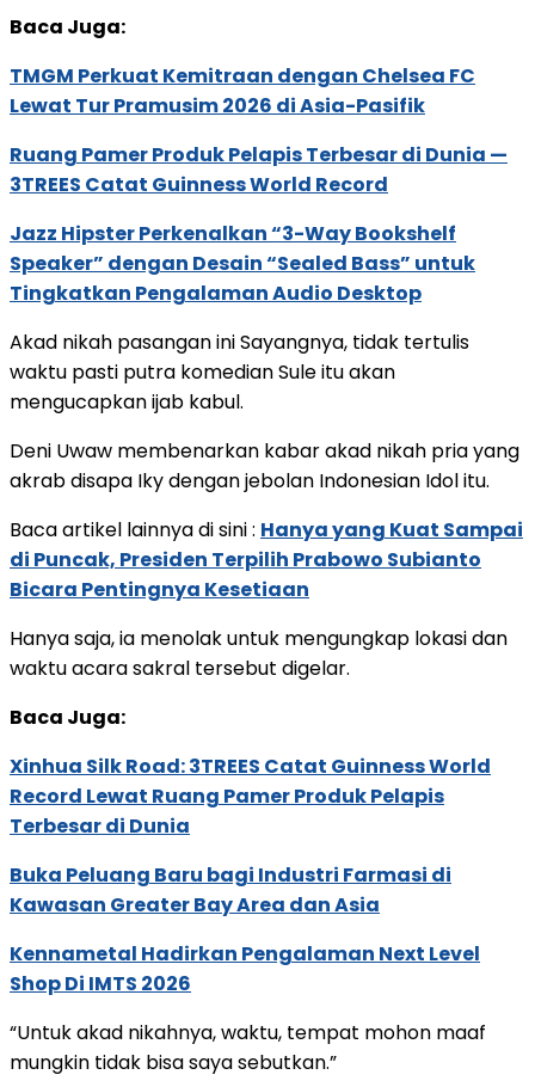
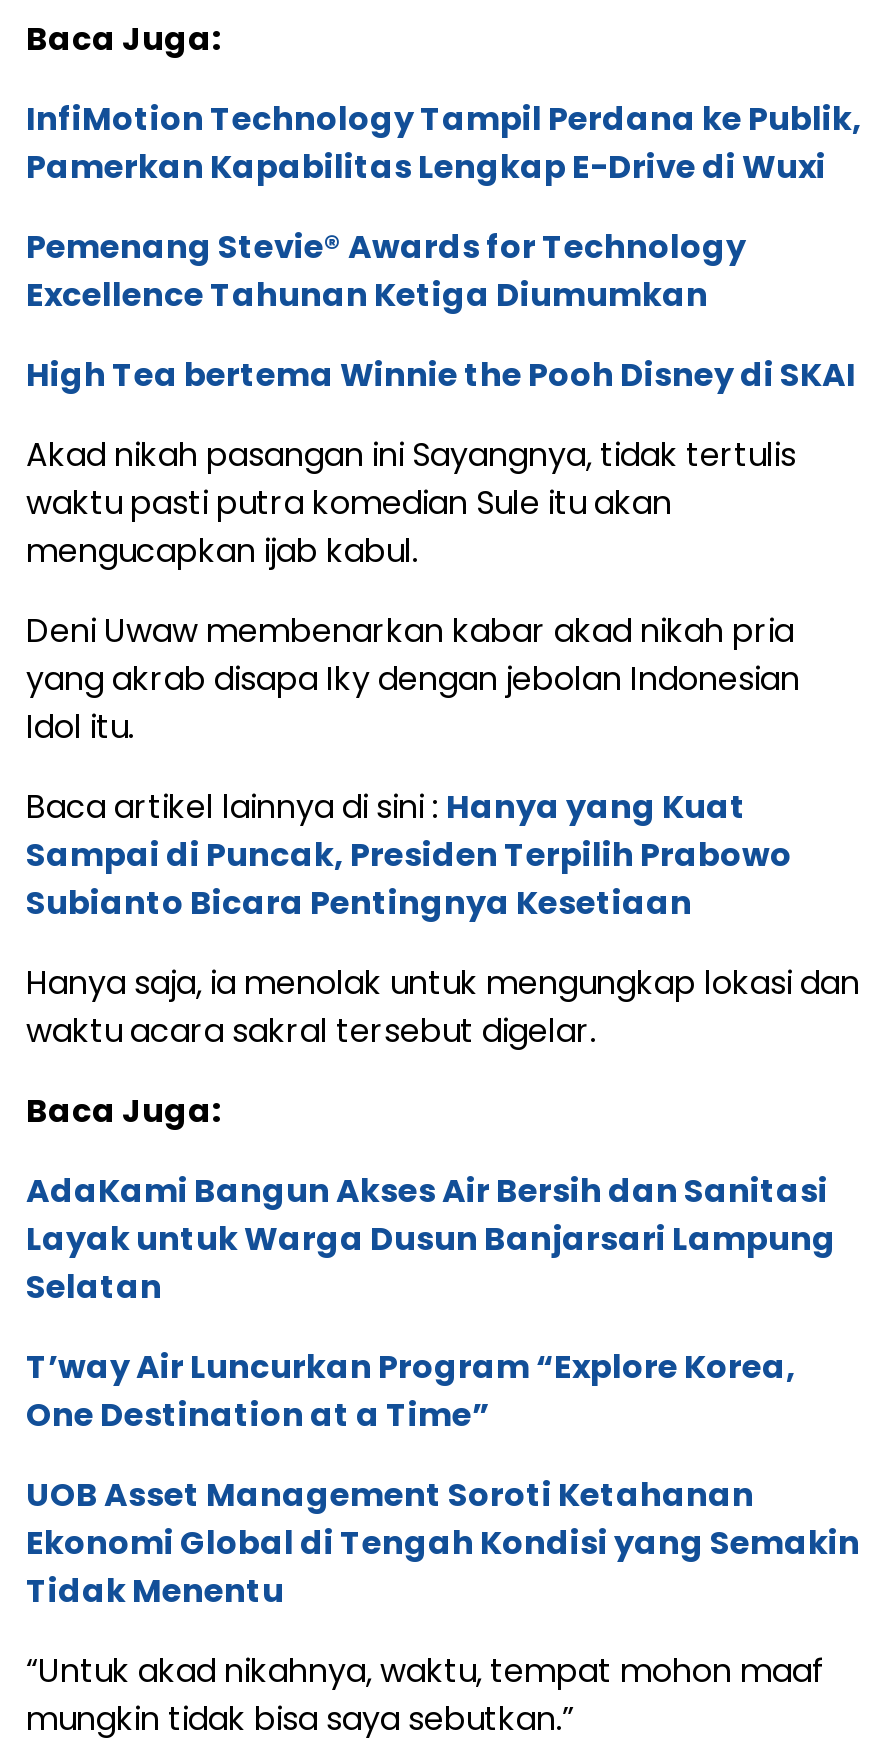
- TMGM Perkuat Kemitraan dengan Chelsea FC
- Lewat Tur Pramusim 2026 di Asia-Pasifik
+ InfiMotion Technology Tampil Perdana ke Publik,
+ Pamerkan Kapabilitas Lengkap E-Drive di Wuxi

- Ruang Pamer Produk Pelapis Terbesar di Dunia —
- 3TREES Catat Guinness World Record
+ Pemenang Stevie® Awards for Technology
+ Excellence Tahunan Ketiga Diumumkan

- Jazz Hipster Perkenalkan “3-Way Bookshelf
- Speaker” dengan Desain “Sealed Bass” untuk
- Tingkatkan Pengalaman Audio Desktop
+ High Tea bertema Winnie the Pooh Disney di SKAI

moved up: Akad nikah pasangan ini Sayangnya, tidak tertulis | waktu pasti putra komedian Sule itu akan | mengucapkan ijab kabul.

- Xinhua Silk Road: 3TREES Catat Guinness World
- Record Lewat Ruang Pamer Produk Pelapis
- Terbesar di Dunia
+ AdaKami Bangun Akses Air Bersih dan Sanitasi
+ Layak untuk Warga Dusun Banjarsari Lampung
+ Selatan

- Buka Peluang Baru bagi Industri Farmasi di
- Kawasan Greater Bay Area dan Asia
+ T’way Air Luncurkan Program “Explore Korea,
+ One Destination at a Time”

- Kennametal Hadirkan Pengalaman Next Level
- Shop Di IMTS 2026
+ UOB Asset Management Soroti Ketahanan
+ Ekonomi Global di Tengah Kondisi yang Semakin
+ Tidak Menentu
